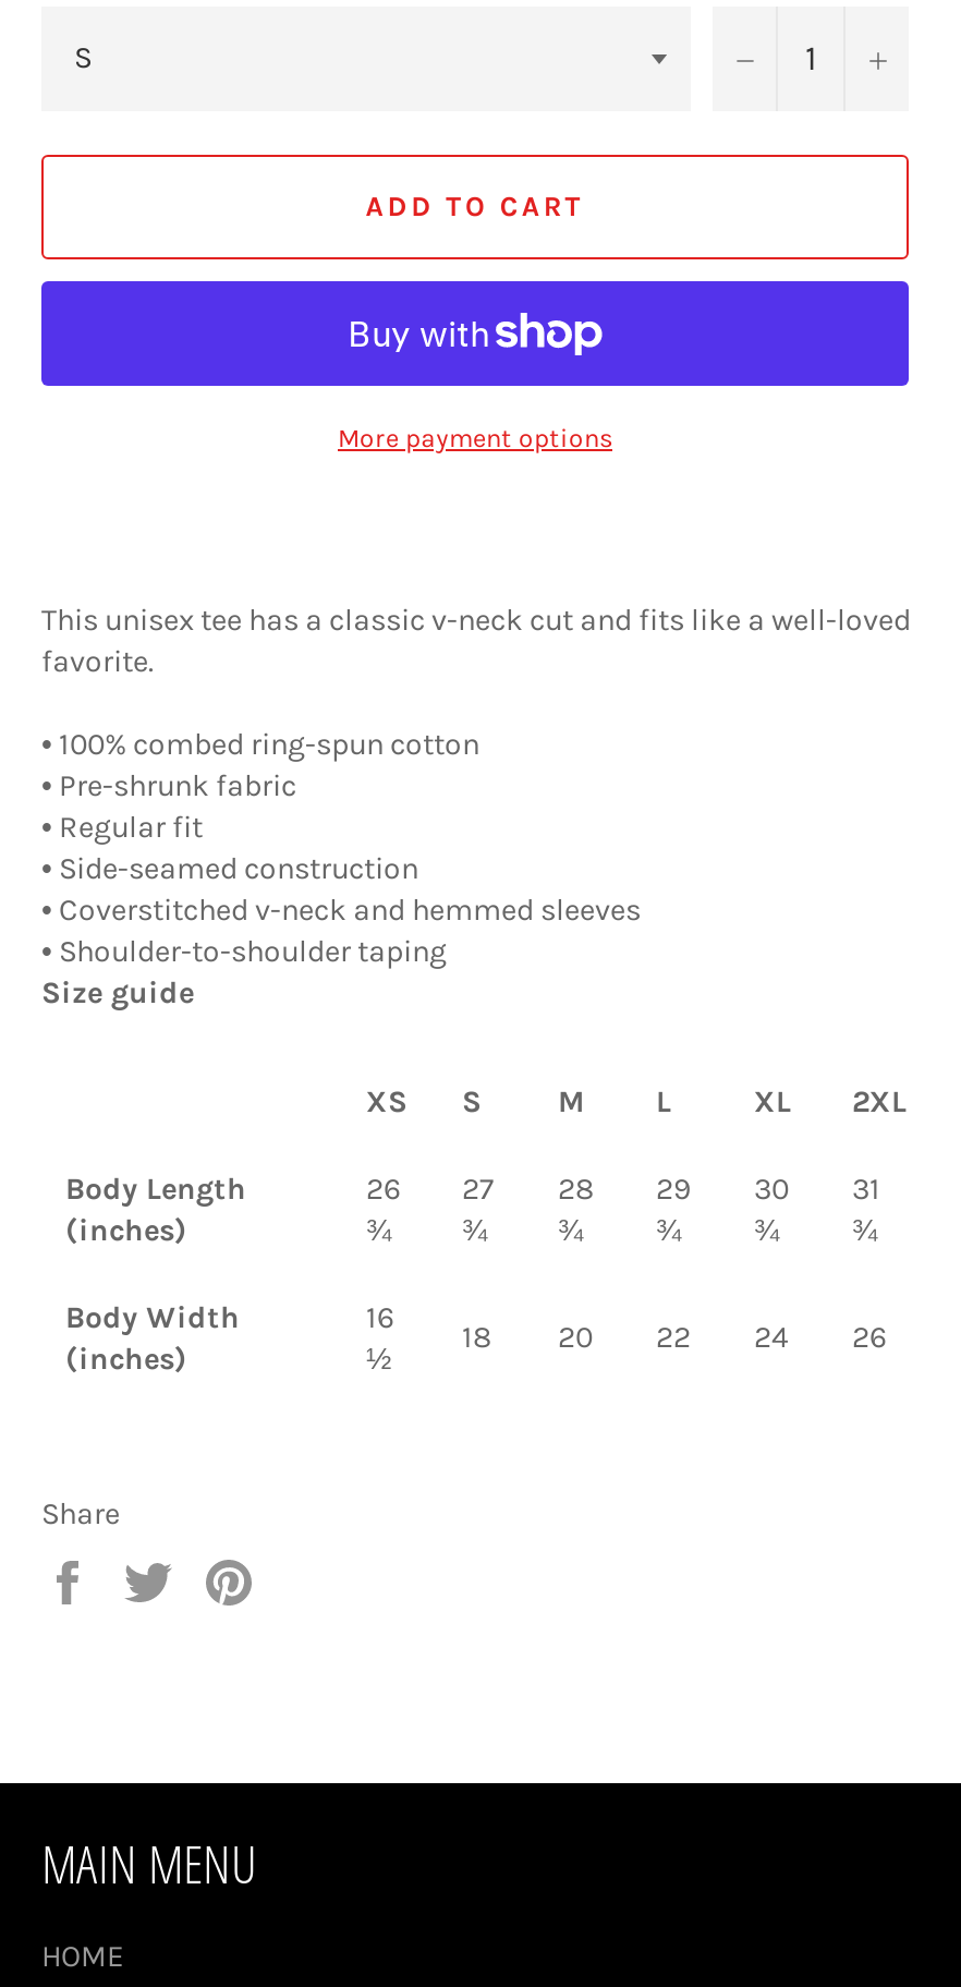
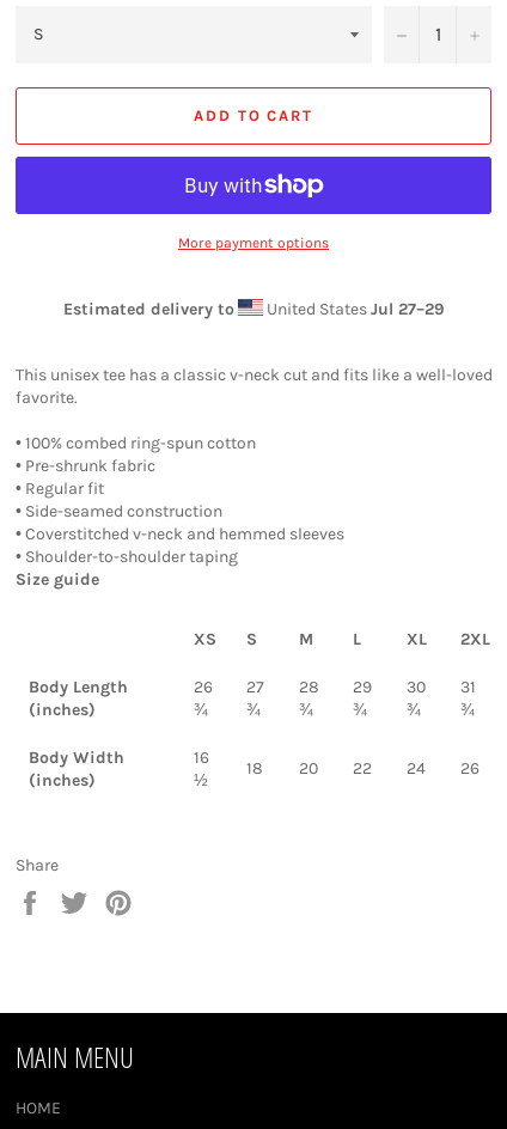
+ Estimated delivery to
+ United States Jul 27–29
